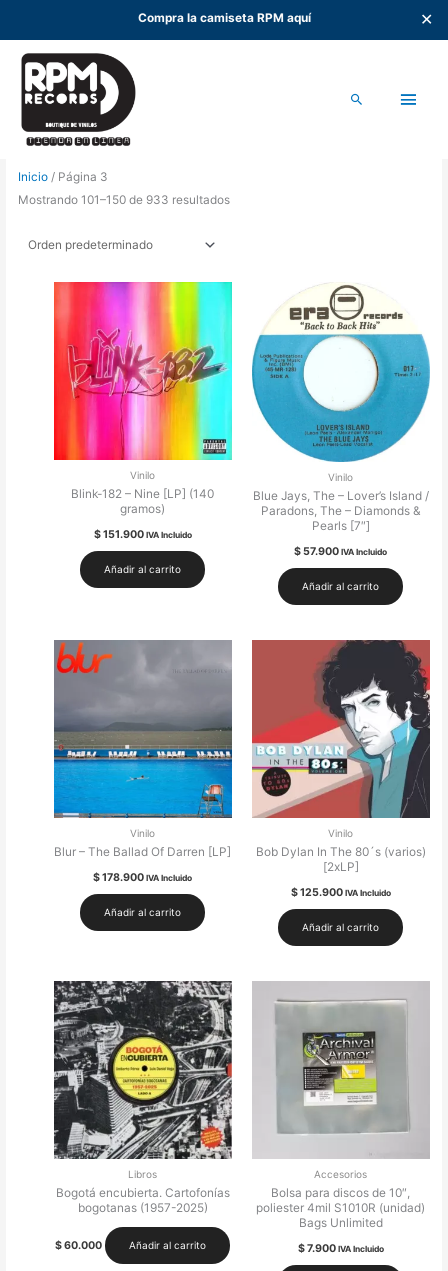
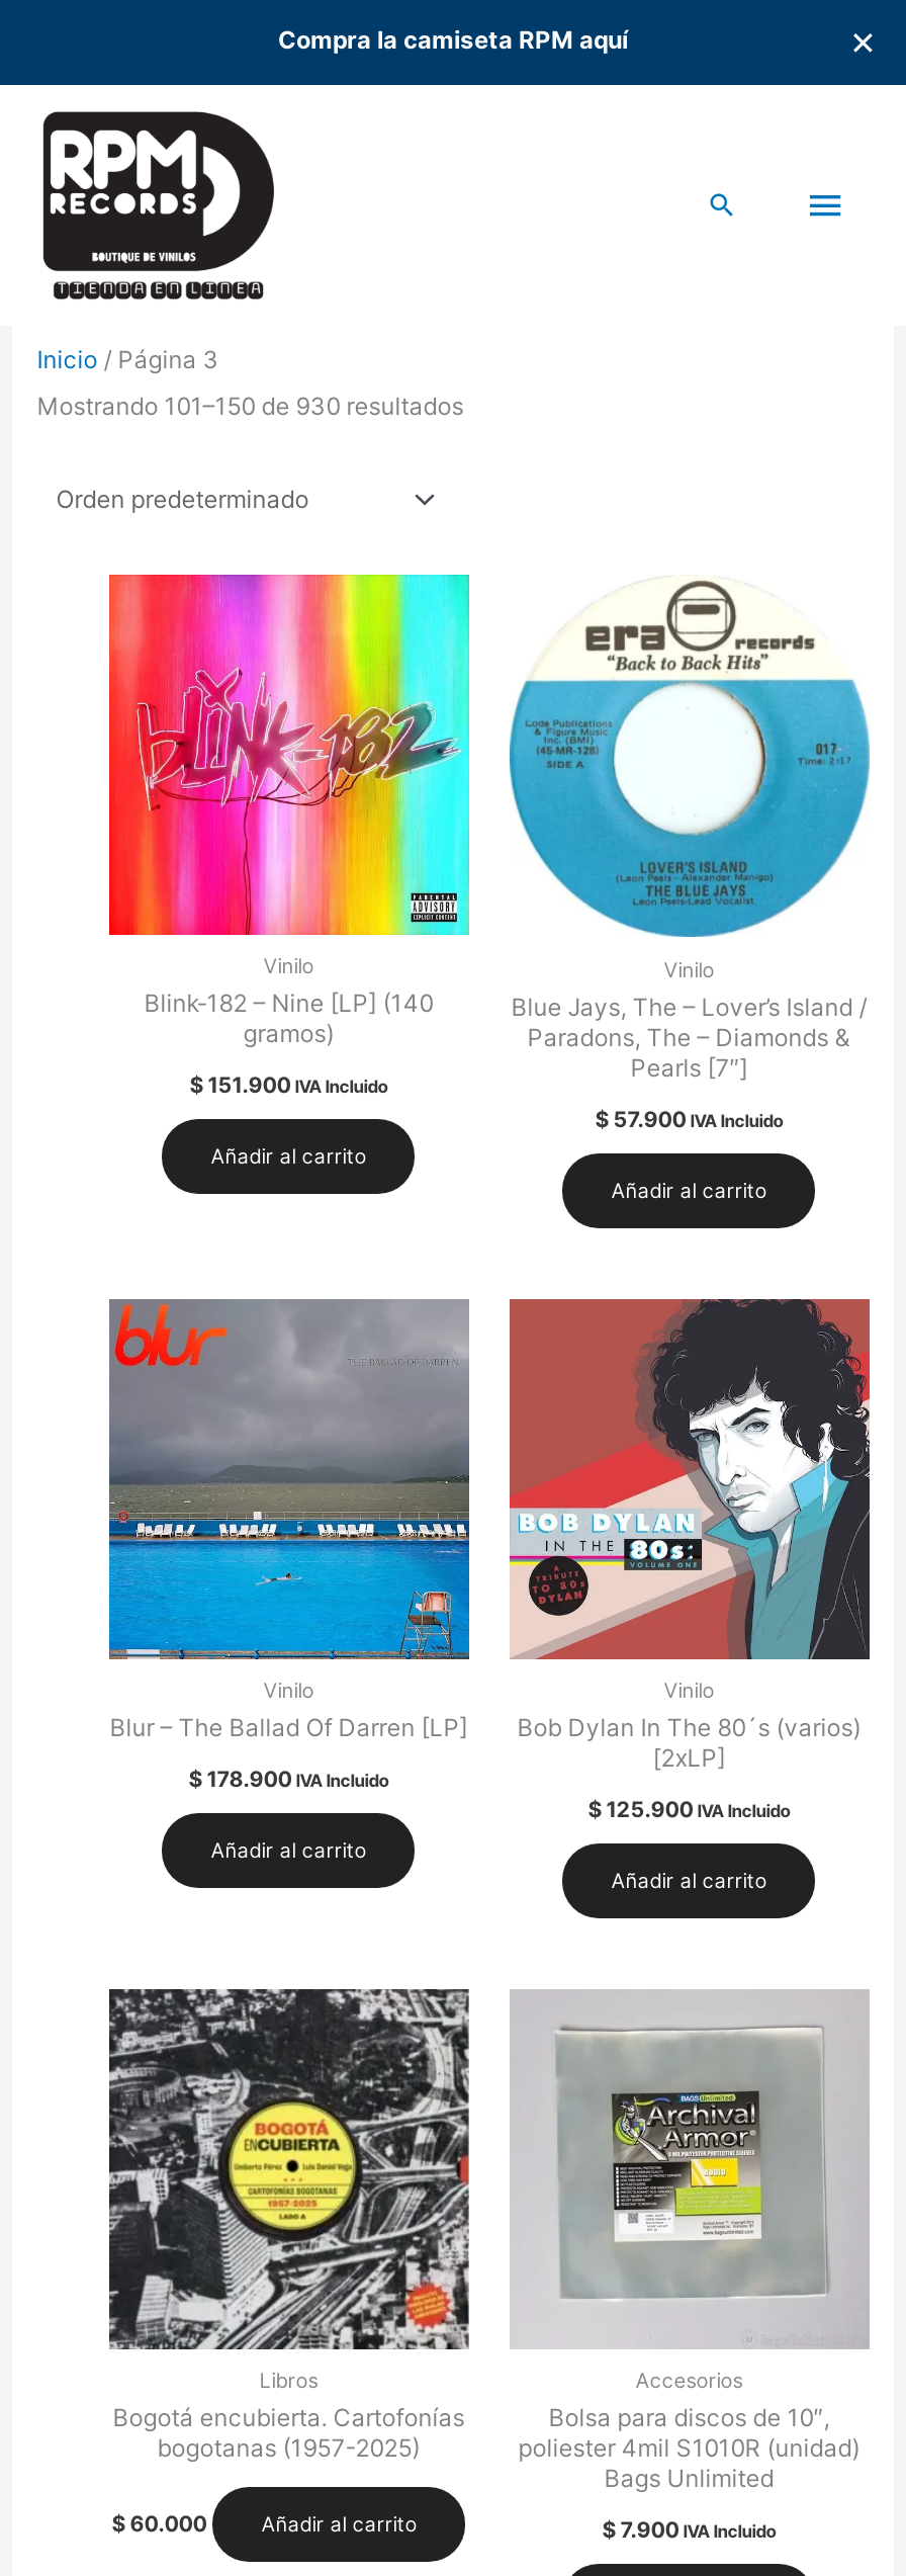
- Mostrando 101–150 de 933 resultados
+ Mostrando 101–150 de 930 resultados
